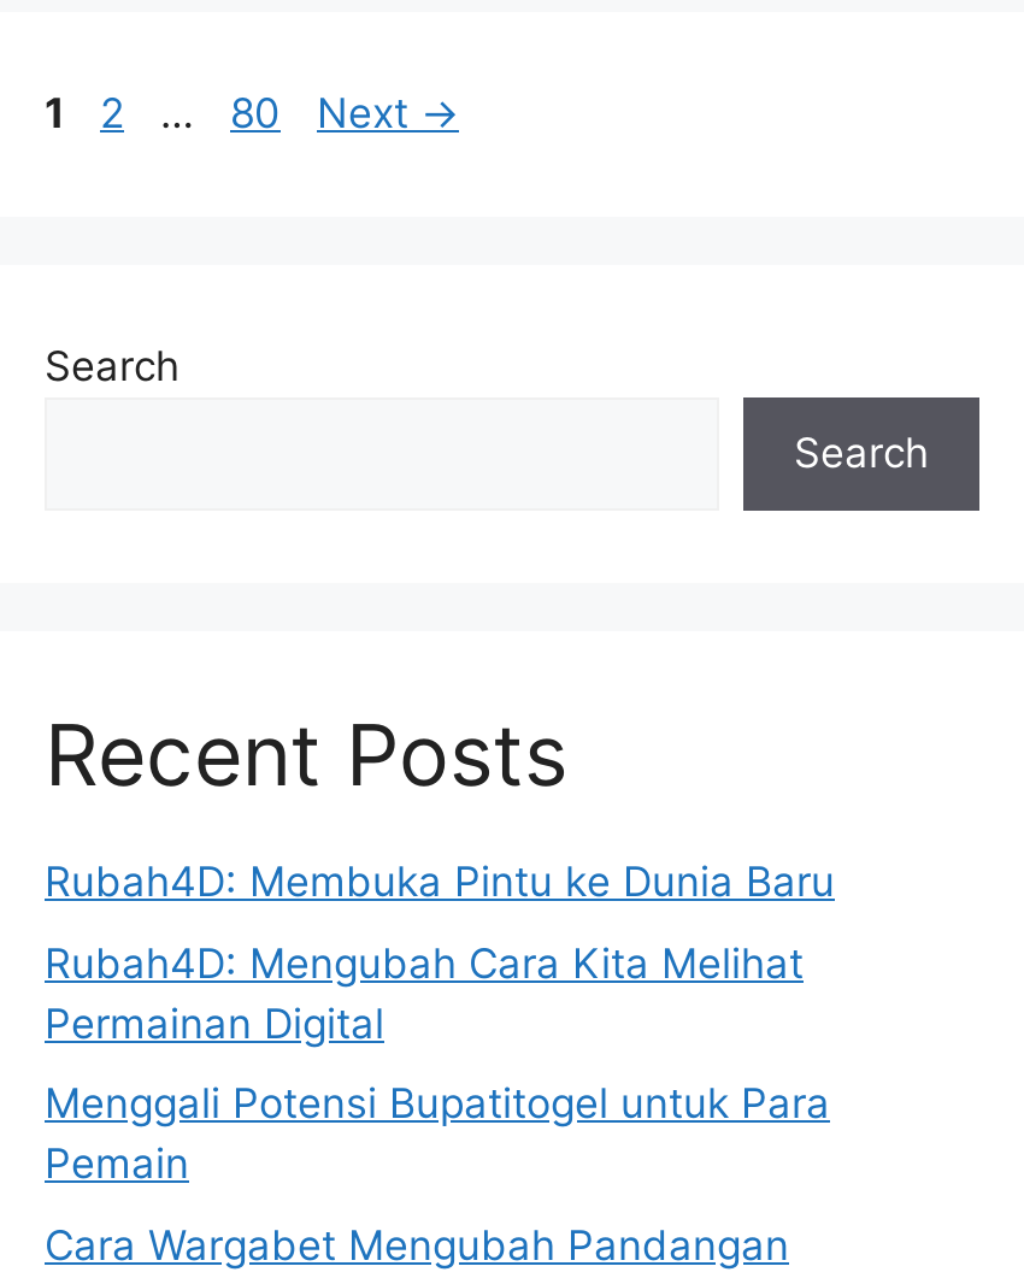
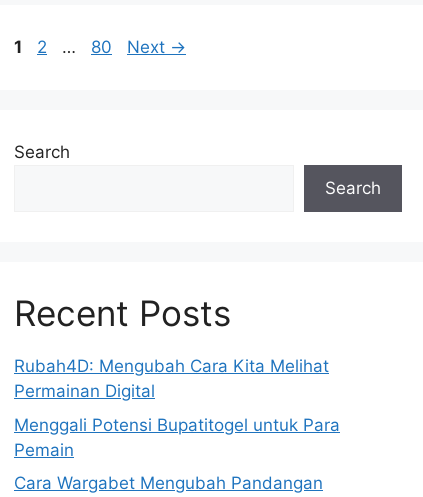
- Rubah4D: Membuka Pintu ke Dunia Baru
